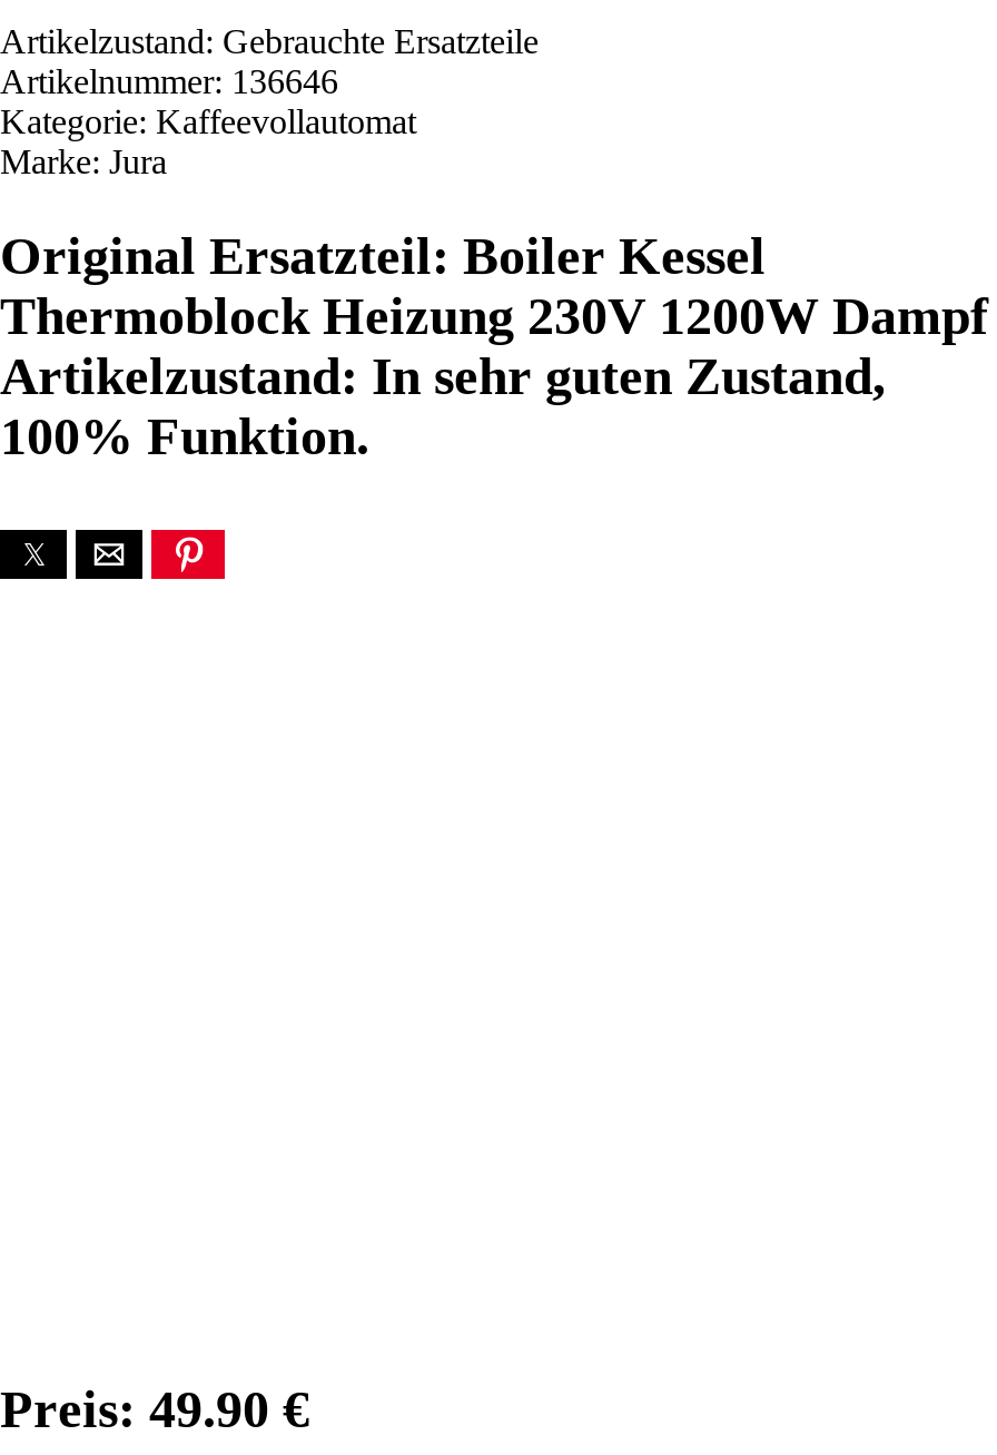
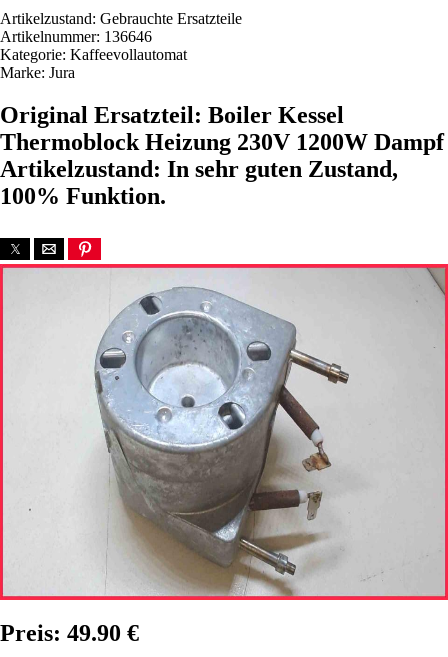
+ [image]
